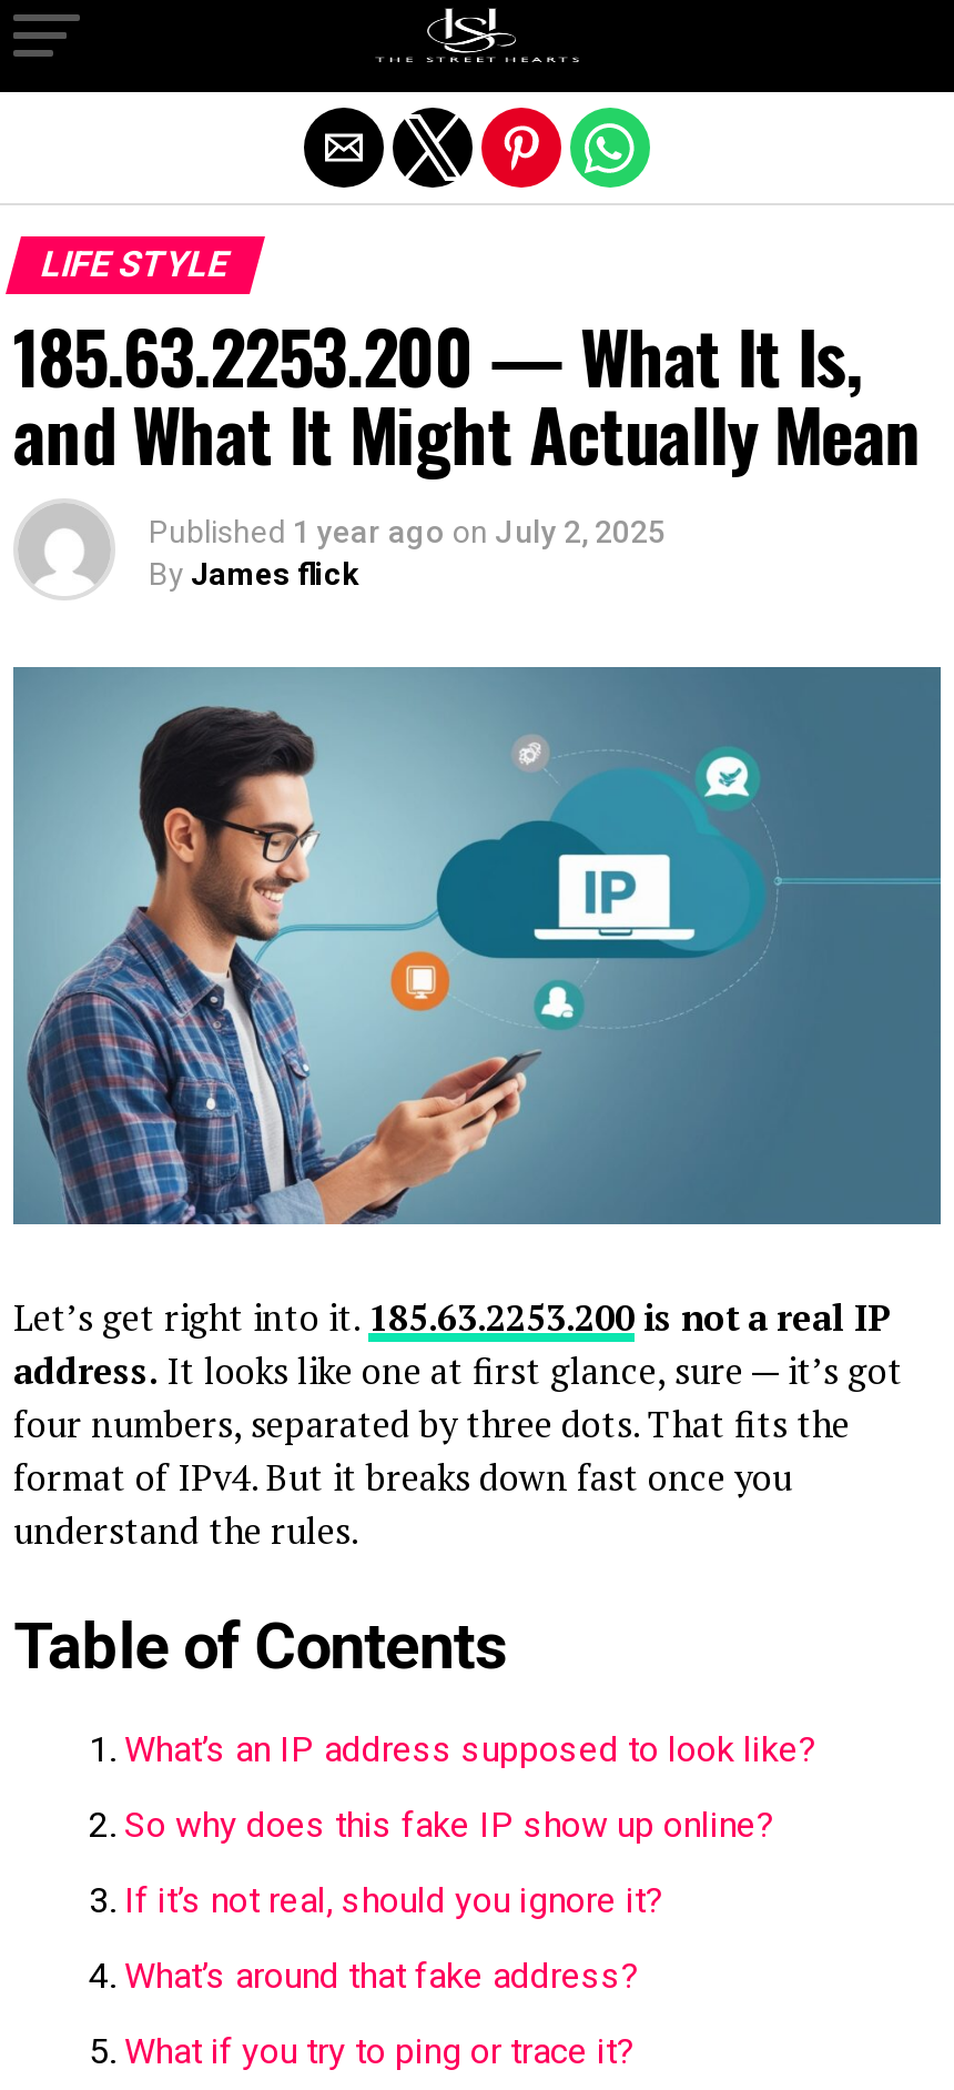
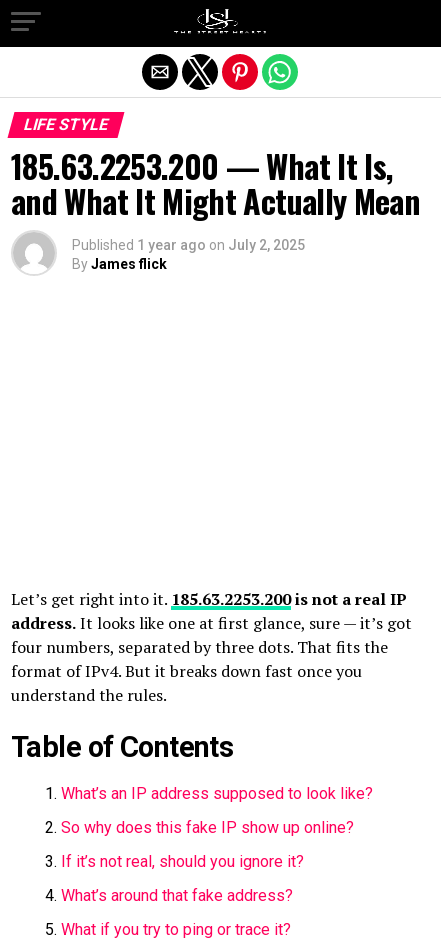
- [image]
